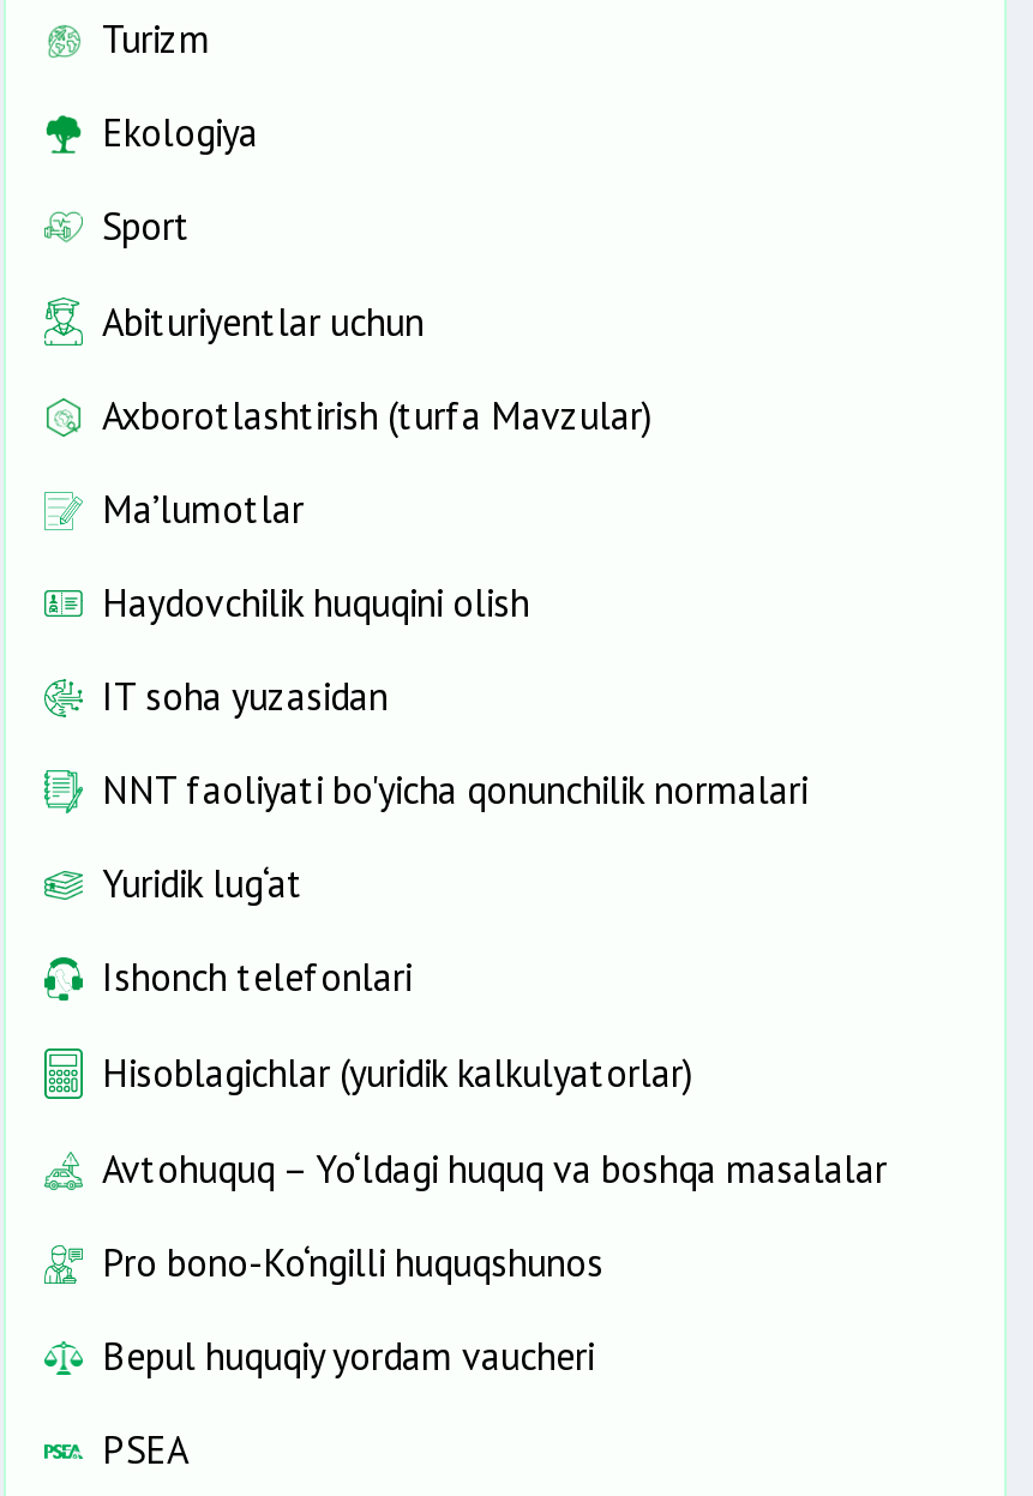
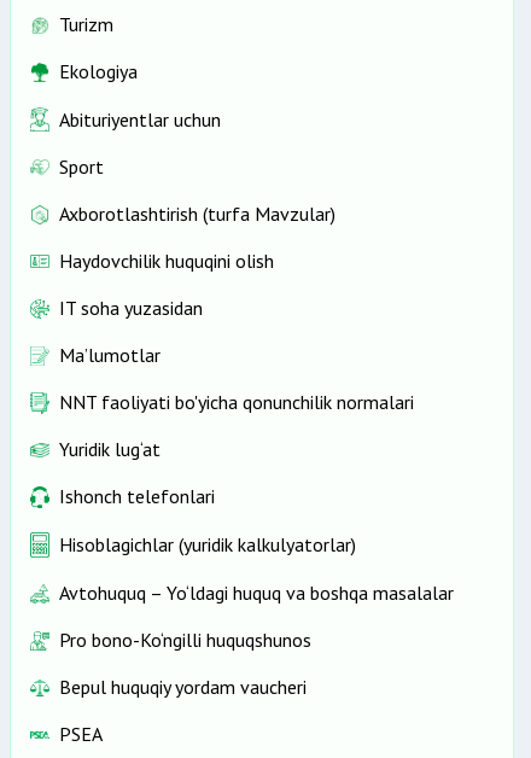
moved down: Sport

moved up: Abituriyentlar uchun

moved down: Ma’lumotlar

moved up: Haydovchilik huquqini olish | IT soha yuzasidan
